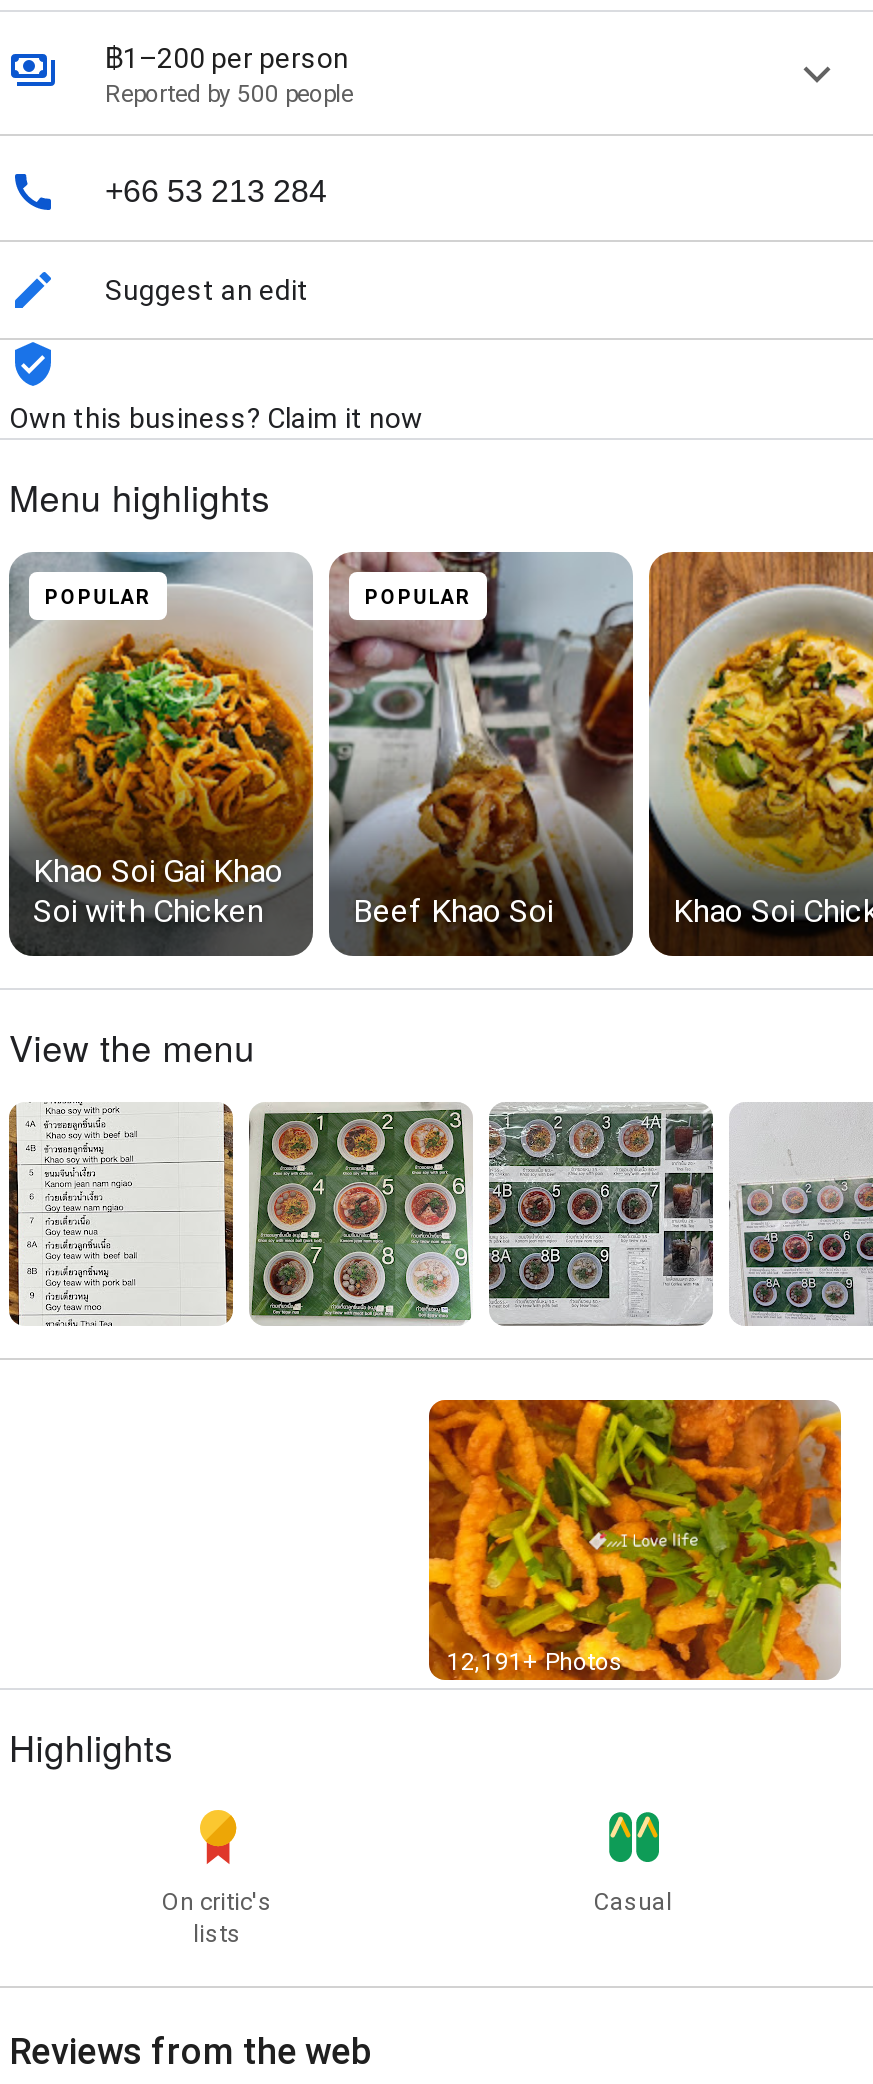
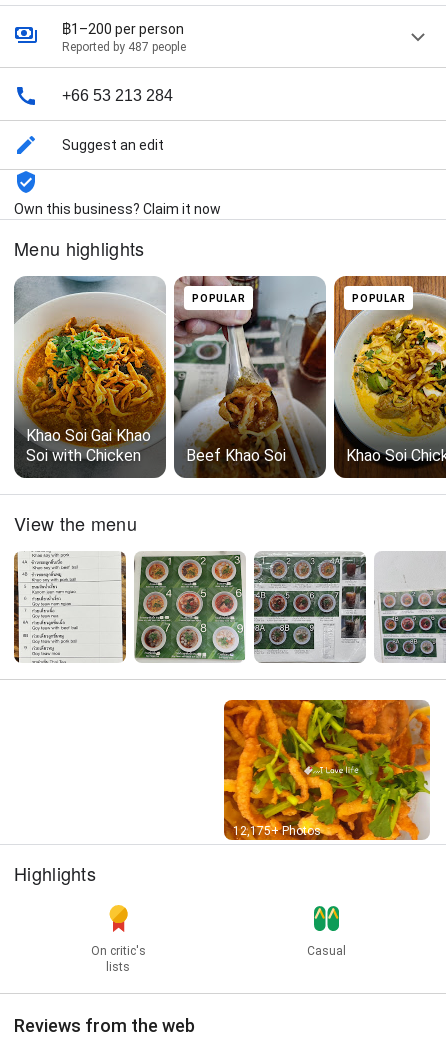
- Reported by 500 people
+ Reported by 487 people

- POPULAR

+ POPULAR

- 12,191+ Photos
+ 12,175+ Photos
